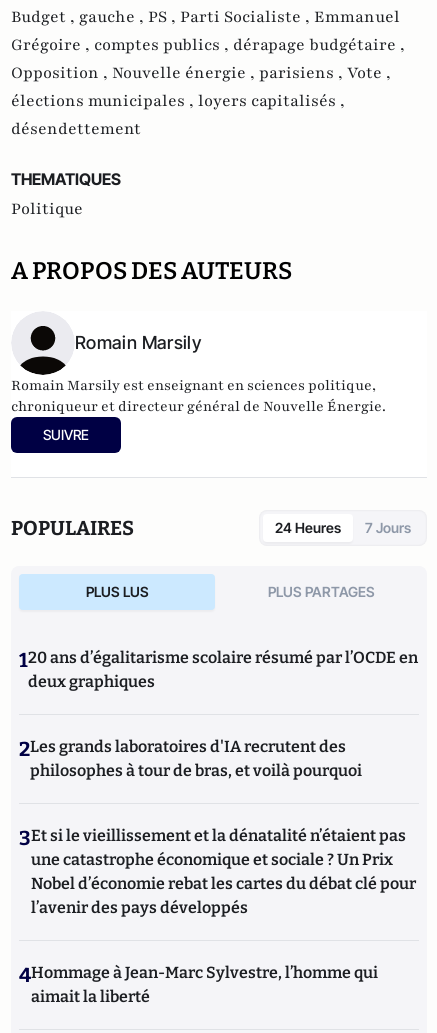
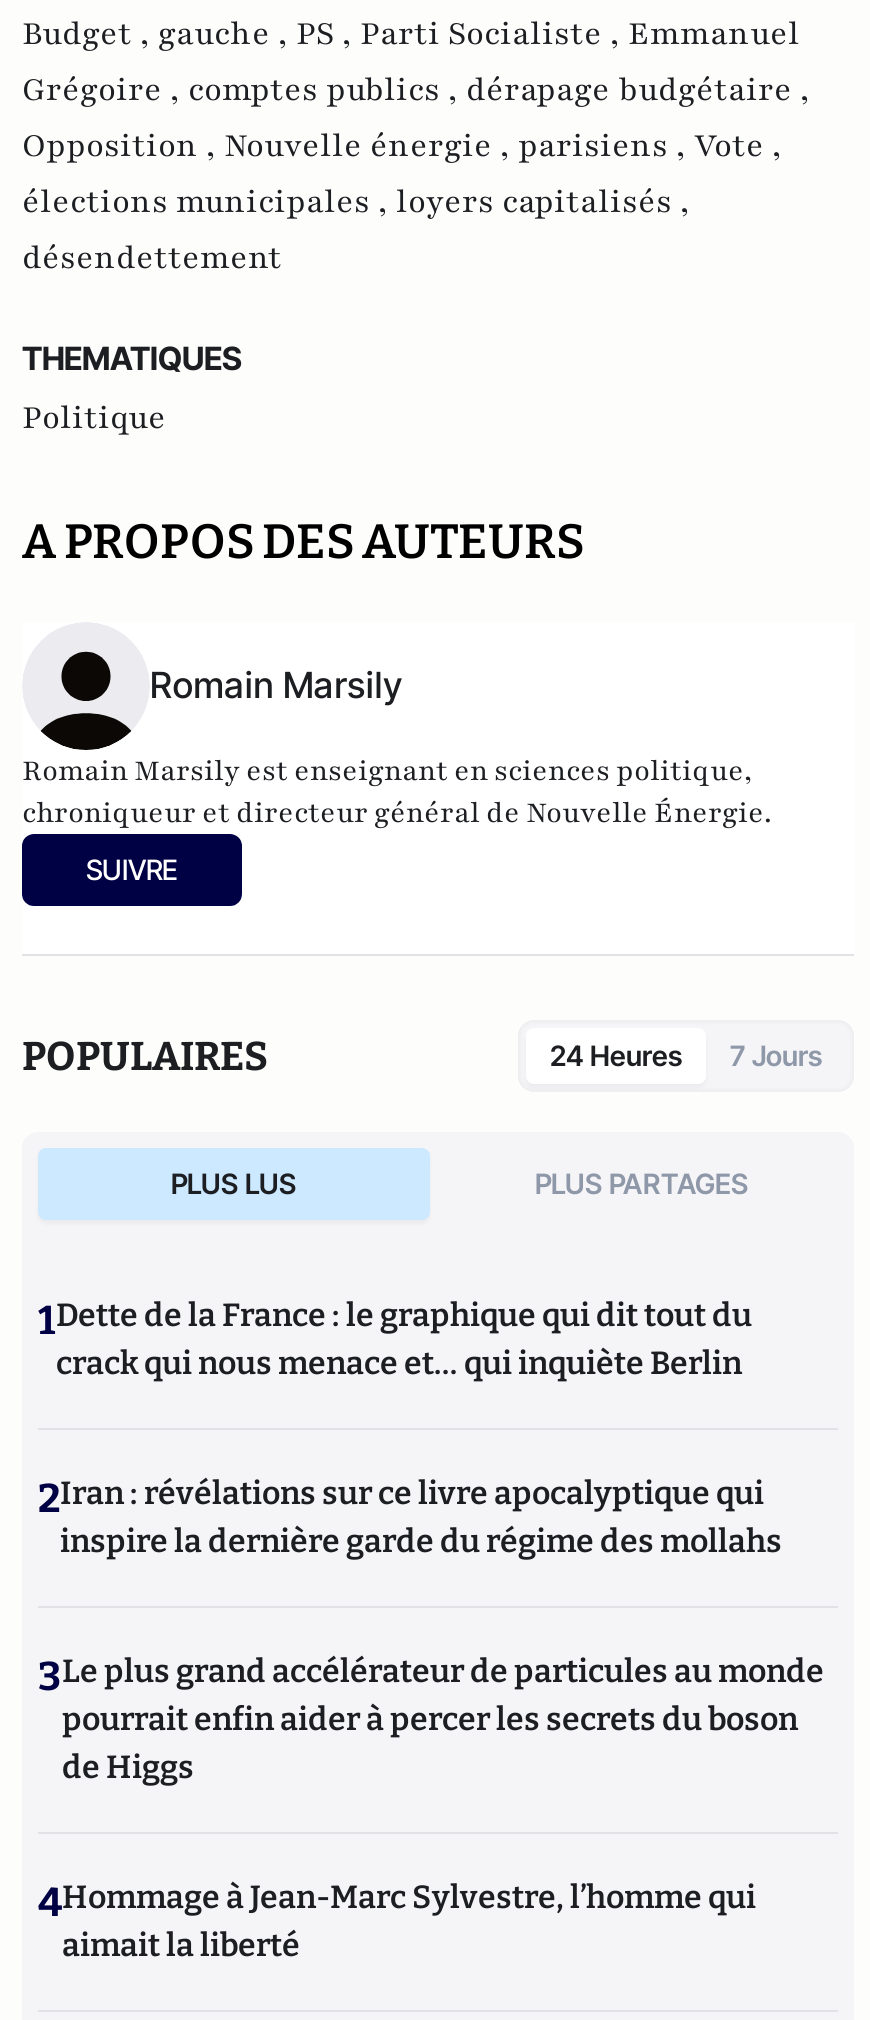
- 120 ans d’égalitarisme scolaire résumé par l’OCDE en
- deux graphiques
+ 1Dette de la France : le graphique qui dit tout du
+ crack qui nous menace et… qui inquiète Berlin

- 2Les grands laboratoires d'IA recrutent des
- philosophes à tour de bras, et voilà pourquoi
+ 2Iran : révélations sur ce livre apocalyptique qui
+ inspire la dernière garde du régime des mollahs

- 3Et si le vieillissement et la dénatalité n’étaient pas
- une catastrophe économique et sociale ? Un Prix
- Nobel d’économie rebat les cartes du débat clé pour
- l’avenir des pays développés
+ 3Le plus grand accélérateur de particules au monde
+ pourrait enfin aider à percer les secrets du boson
+ de Higgs
